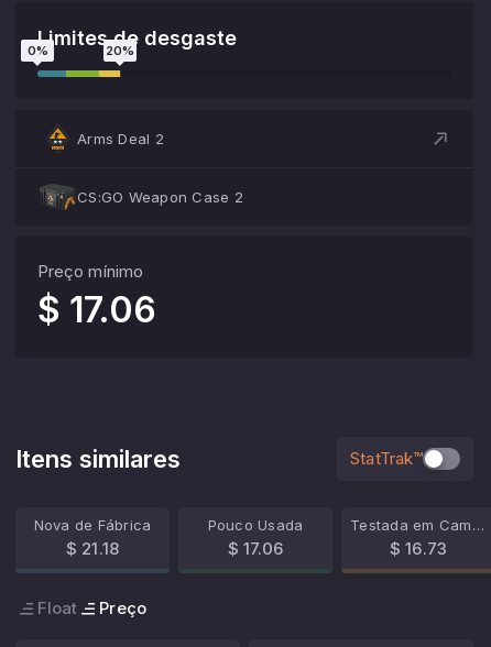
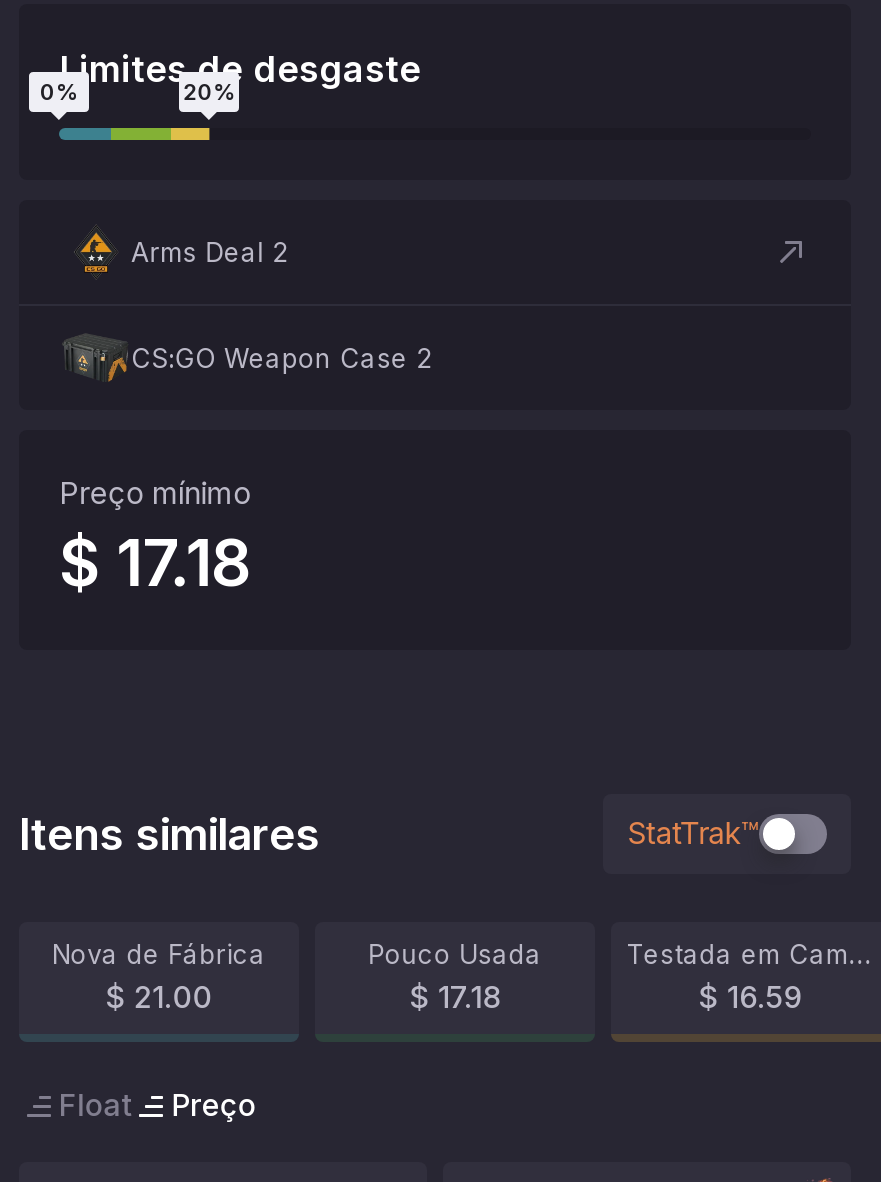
- $ 17.06
+ $ 17.18

- $ 21.18
+ $ 21.00

- $ 17.06
+ $ 17.18

- $ 16.73
+ $ 16.59
